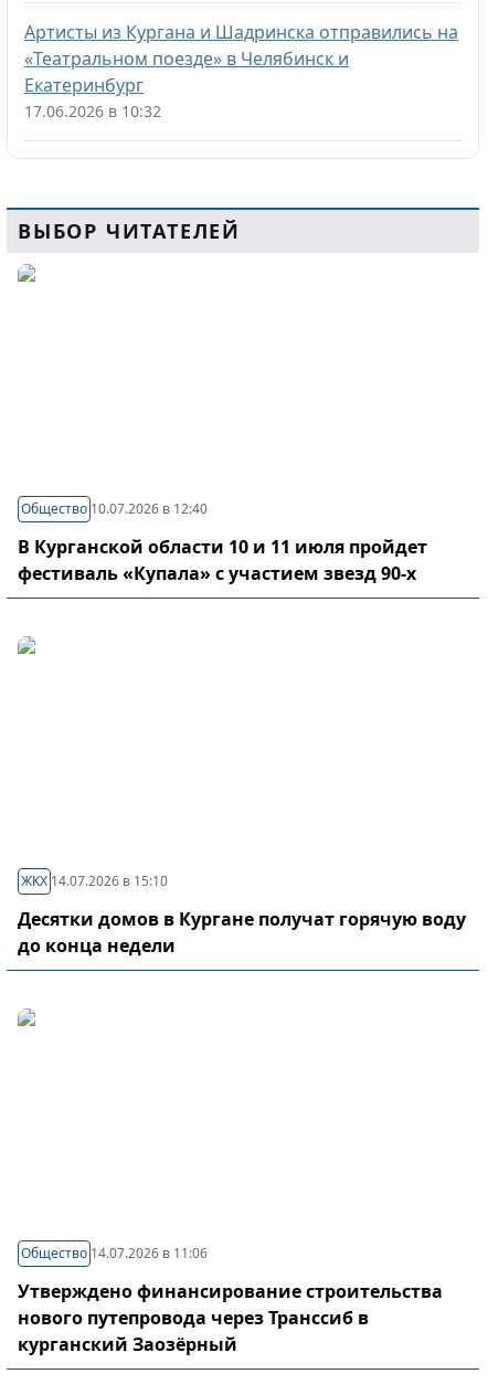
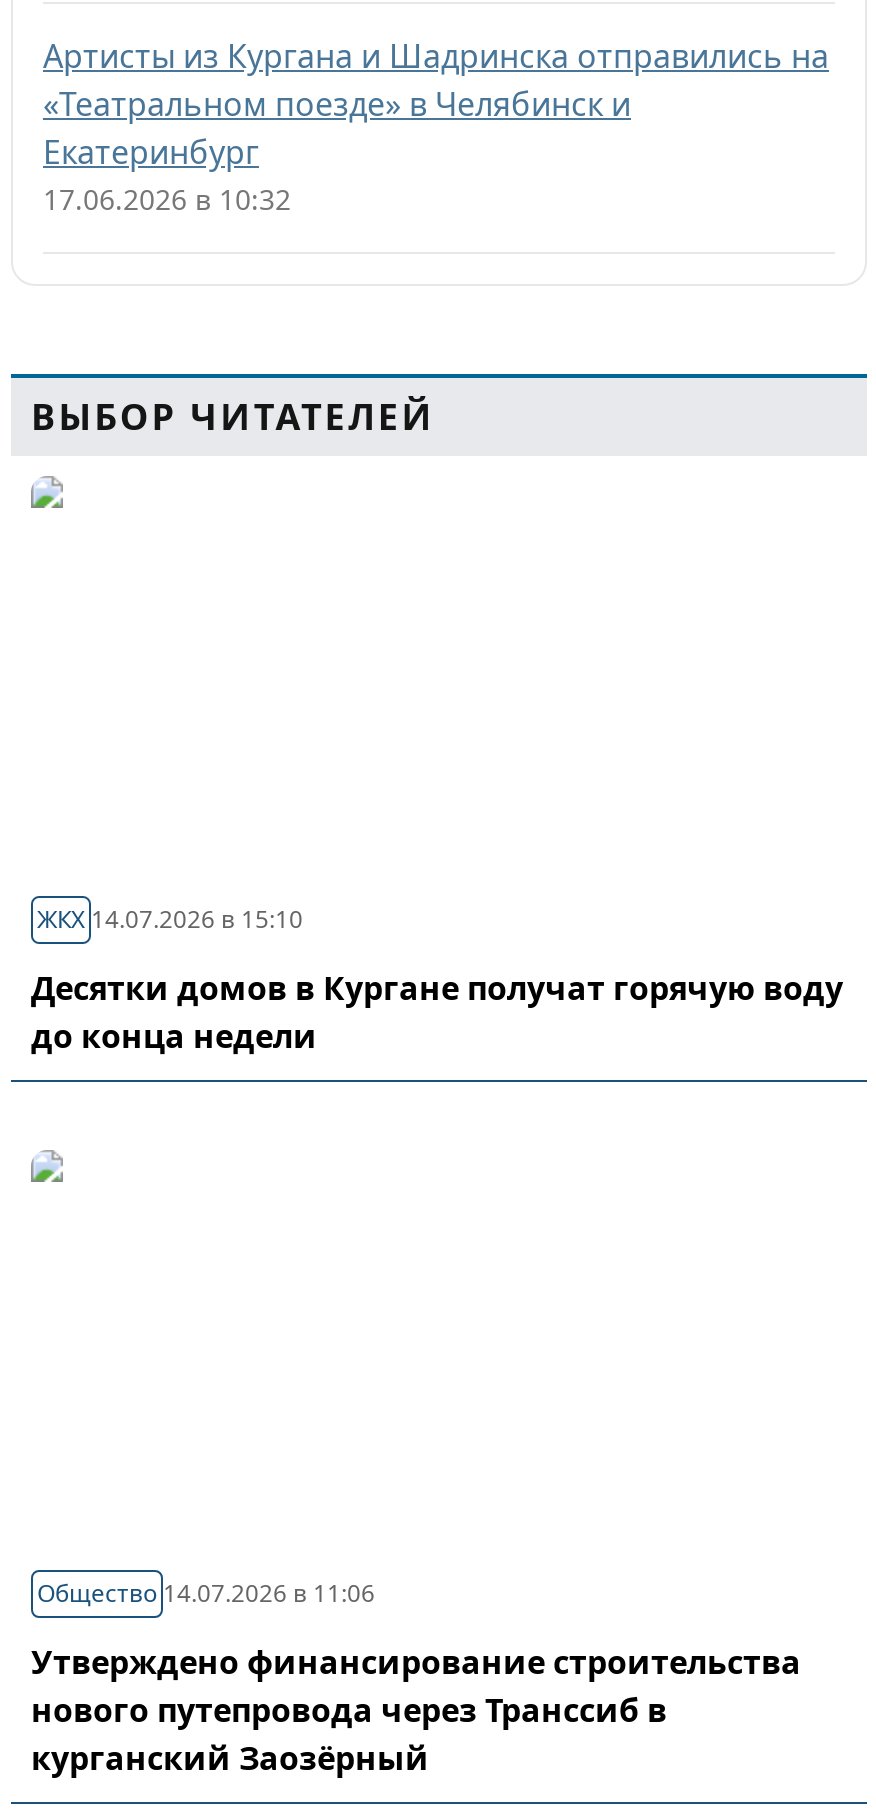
- Общество 10.07.2026 в 12:40
- В Курганской области 10 и 11 июля пройдет
- фестиваль «Купала» с участием звезд 90-х
